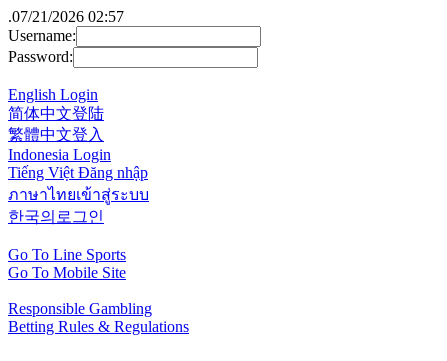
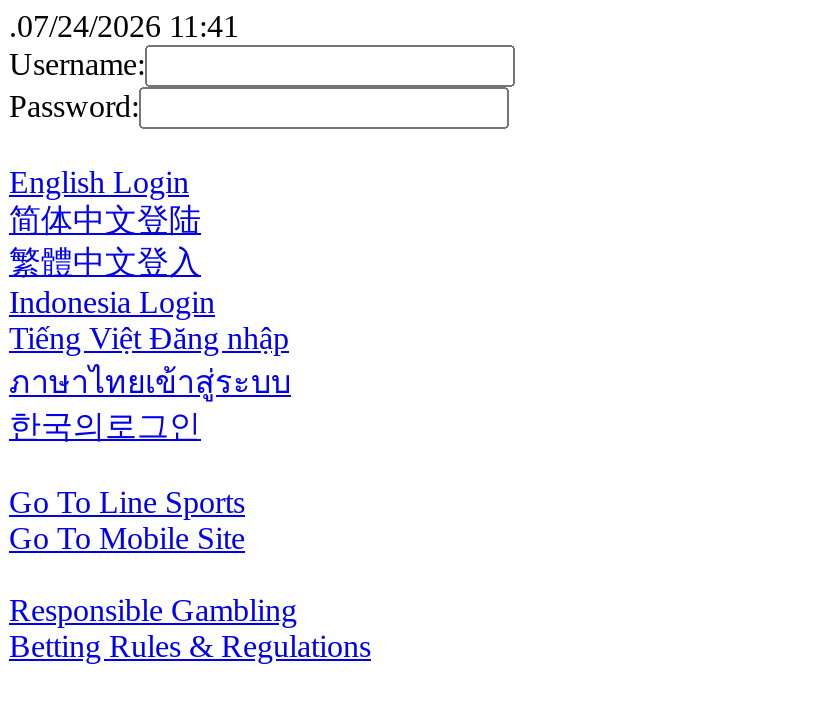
- .07/21/2026 02:57
+ .07/24/2026 11:41
